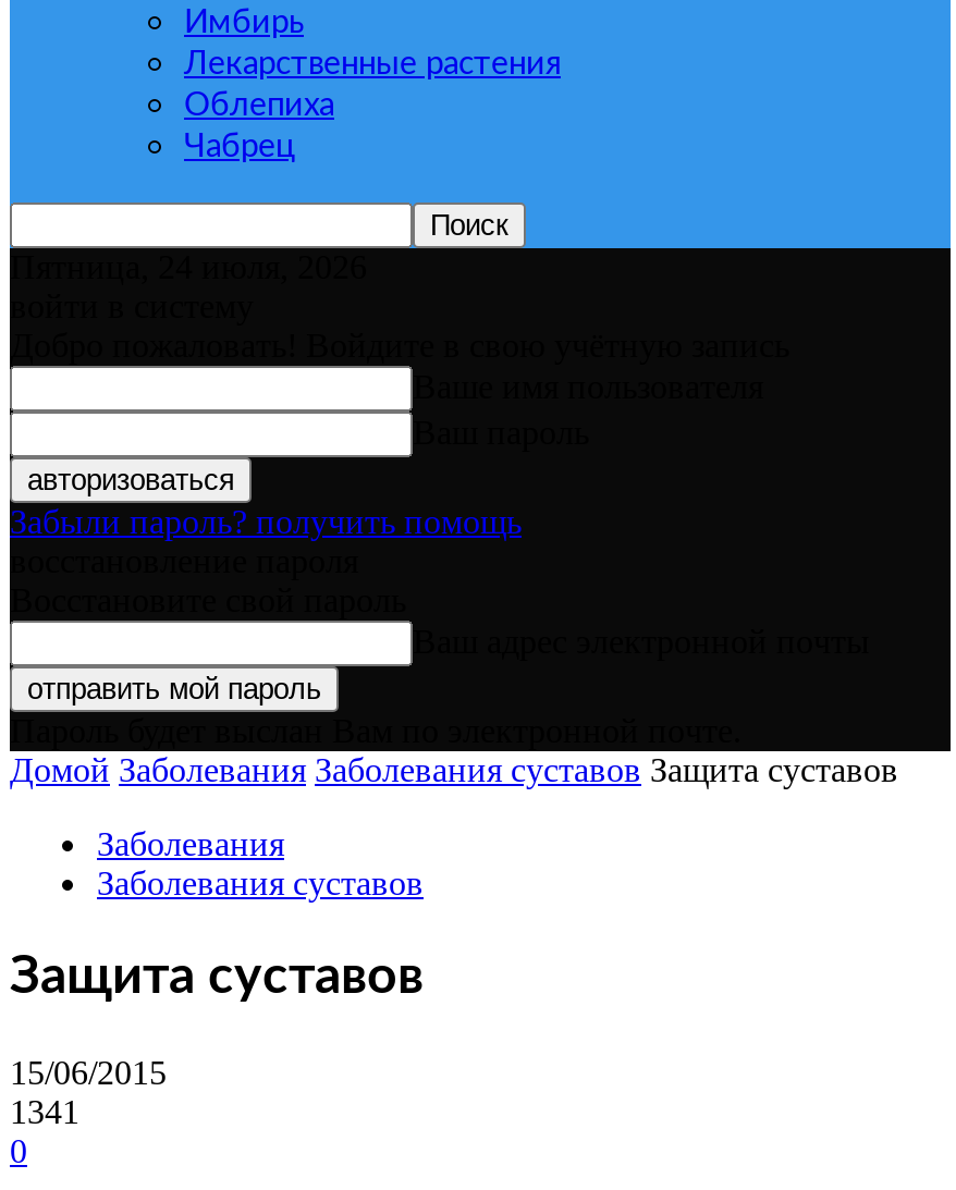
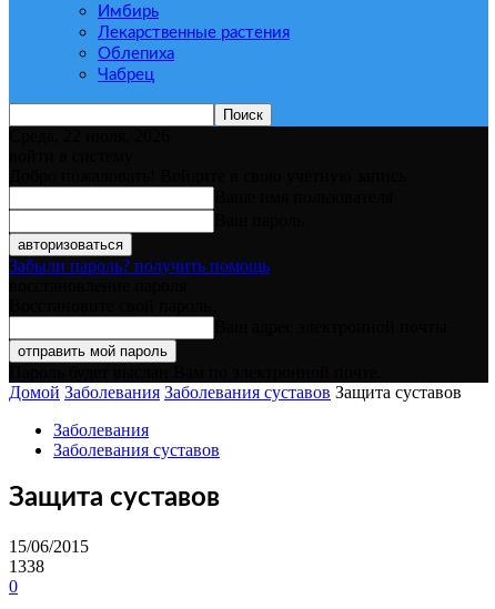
- Пятница, 24 июля, 2026
+ Среда, 22 июля, 2026

- 1341
+ 1338
